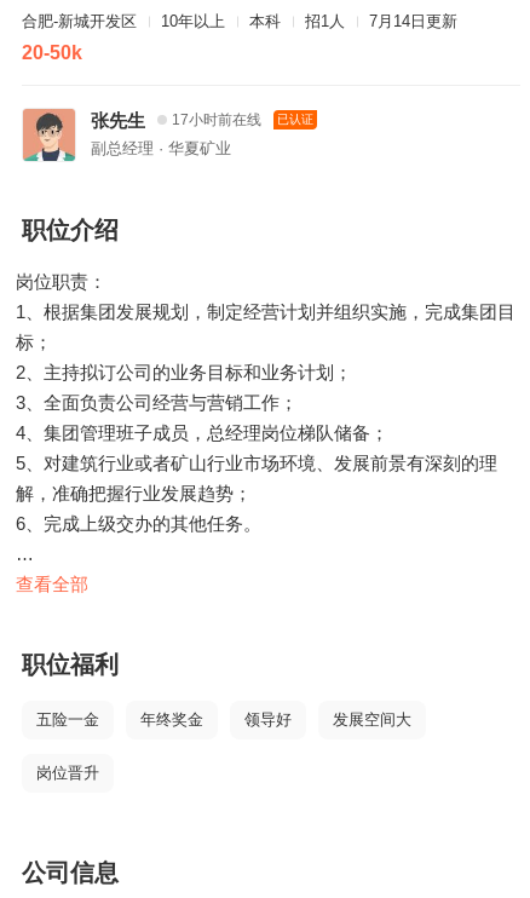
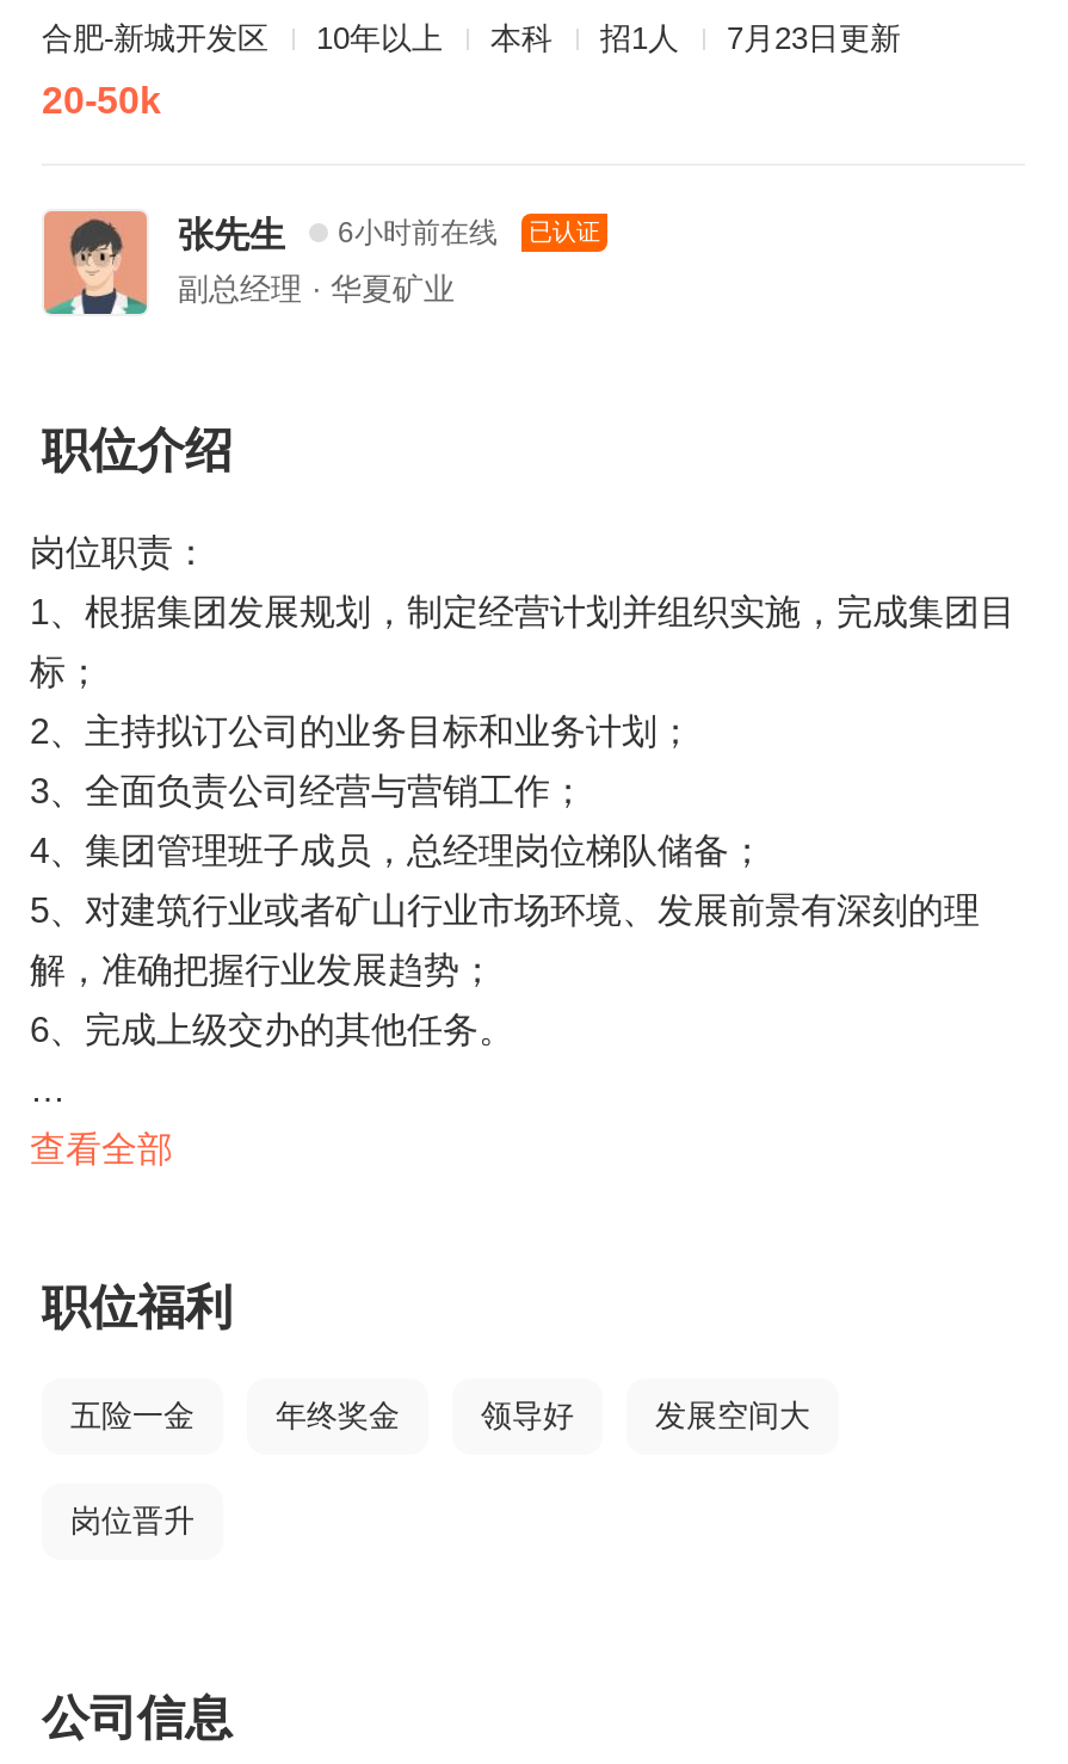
- 合肥-新城开发区 10年以上 本科 招1人 7月14日更新
+ 合肥-新城开发区 10年以上 本科 招1人 7月23日更新

- 张先生 17小时前在线 已认证
+ 张先生 6小时前在线 已认证
